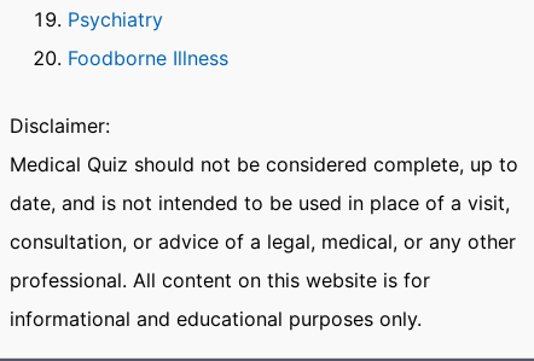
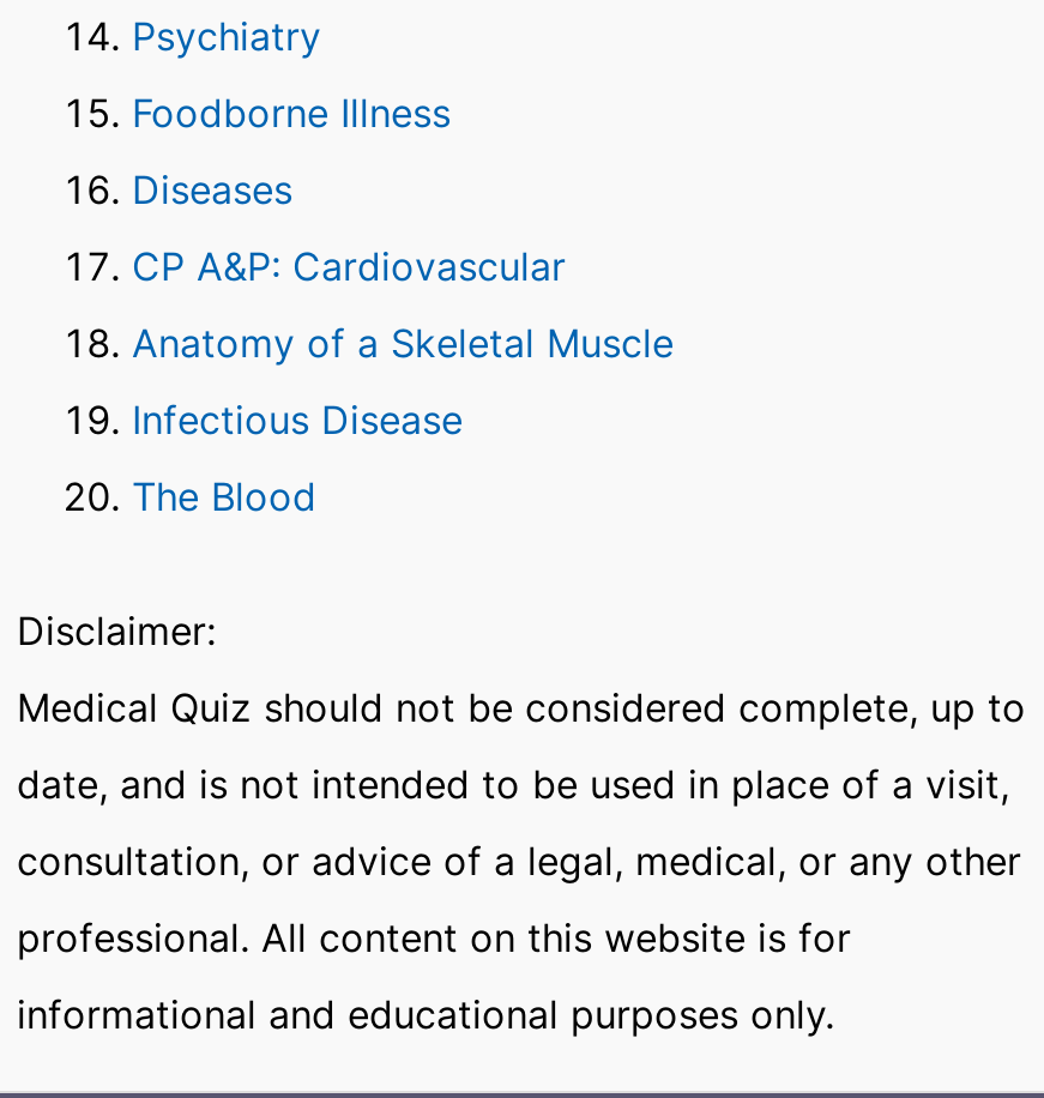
+ Diseases
+ CP A&P: Cardiovascular
+ Anatomy of a Skeletal Muscle
+ Infectious Disease
+ The Blood
